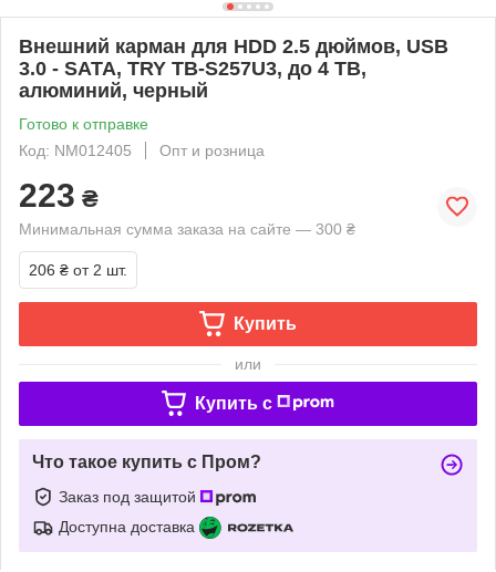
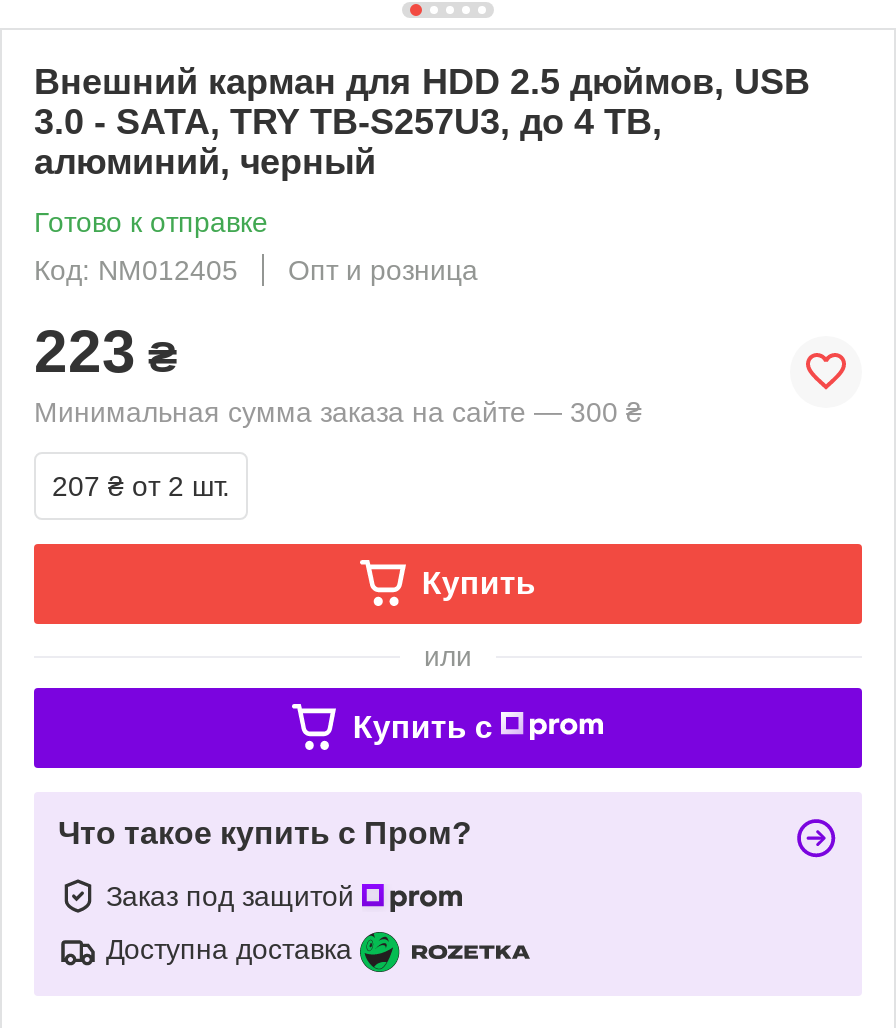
- 206 ₴ от 2 шт.
+ 207 ₴ от 2 шт.
